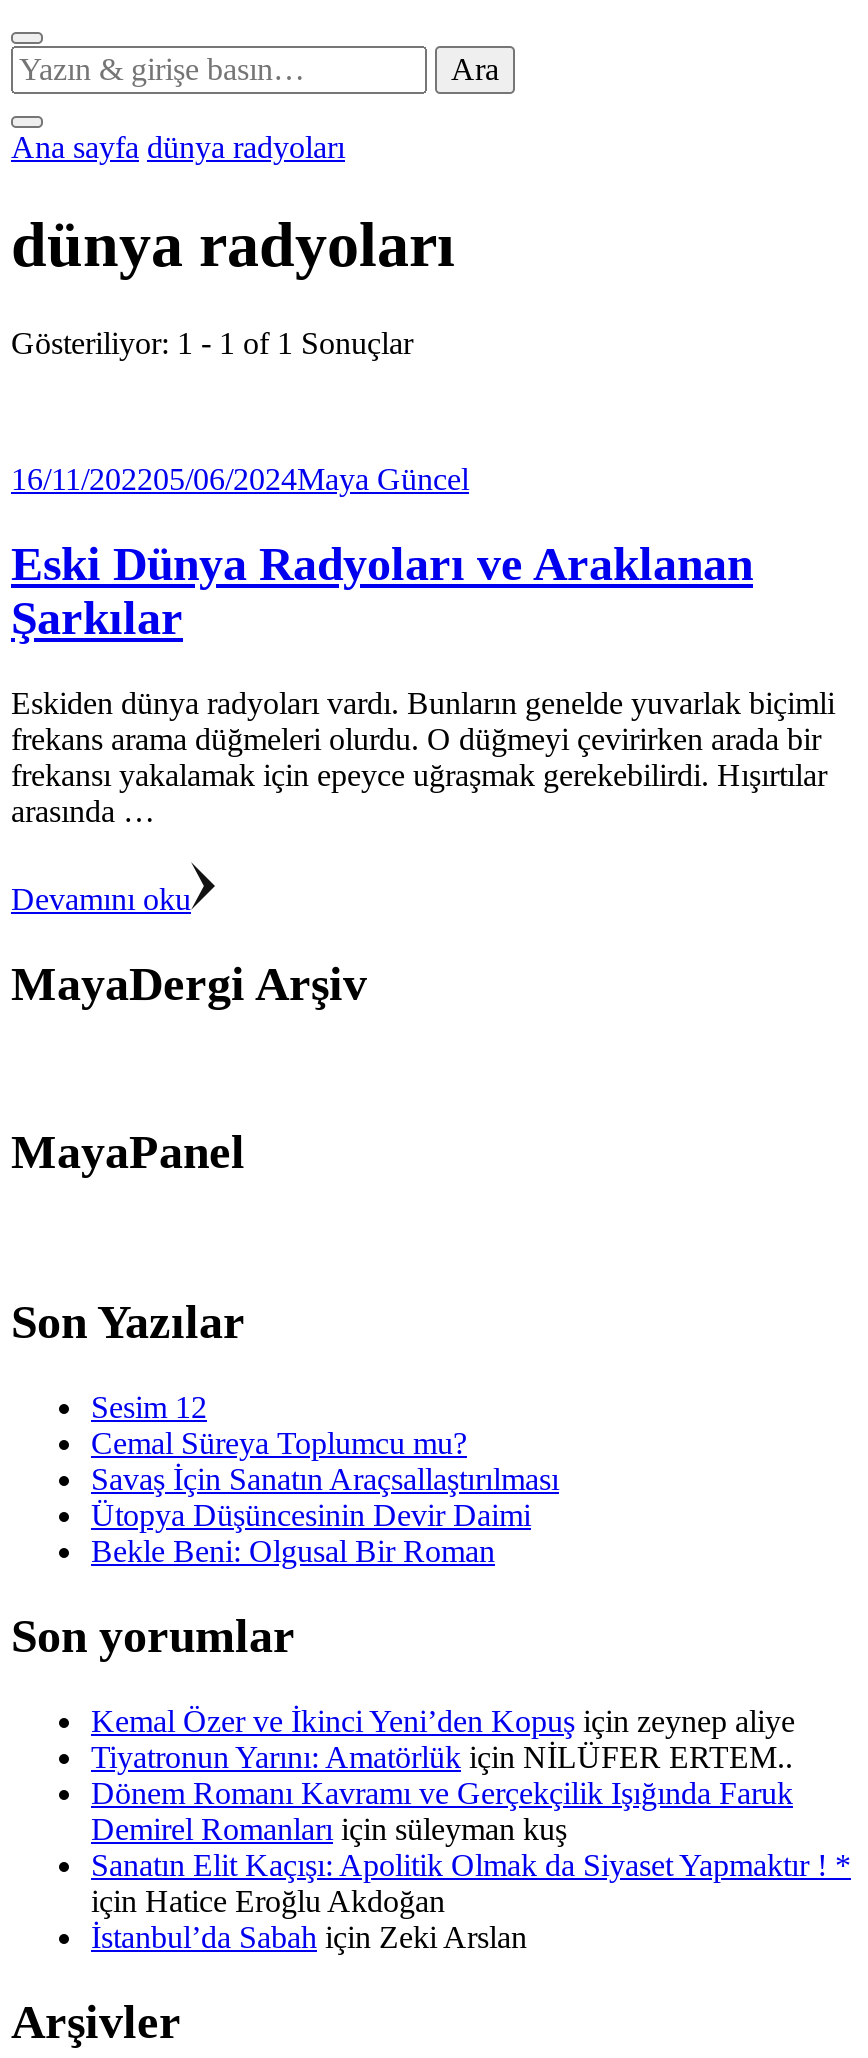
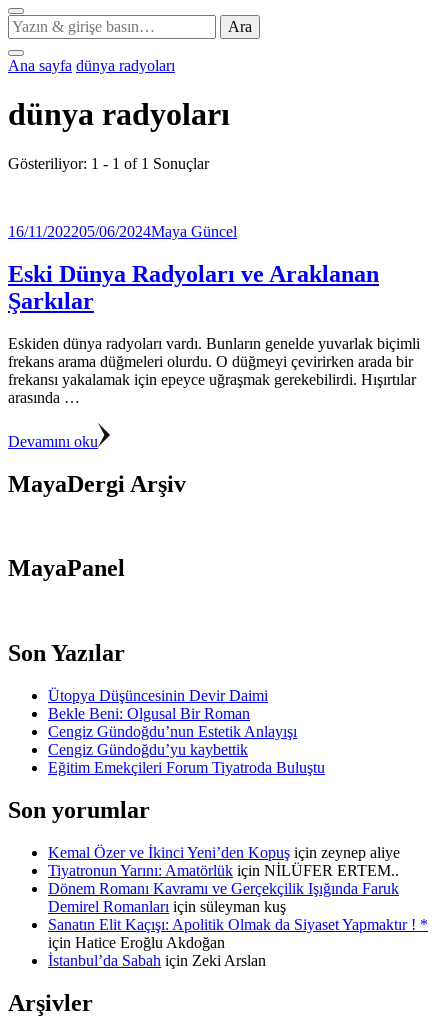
- Sesim 12
- Cemal Süreya Toplumcu mu?
- Savaş İçin Sanatın Araçsallaştırılması

moved up: Ütopya Düşüncesinin Devir Daimi | Bekle Beni: Olgusal Bir Roman

+ Cengiz Gündoğdu’nun Estetik Anlayışı
+ Cengiz Gündoğdu’yu kaybettik
+ Eğitim Emekçileri Forum Tiyatroda Buluştu
